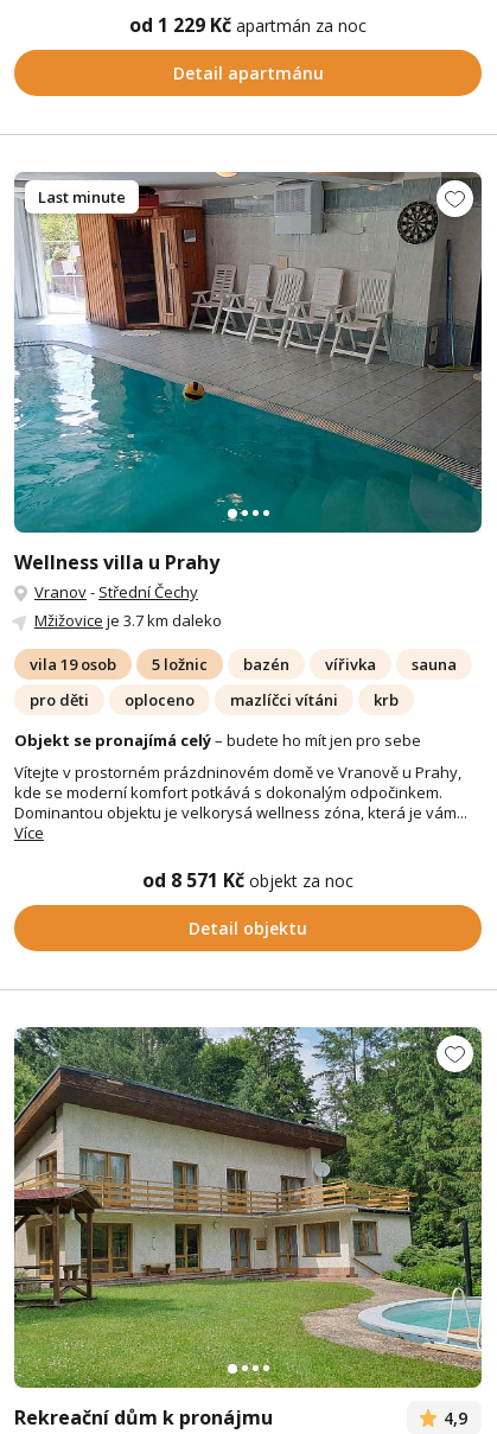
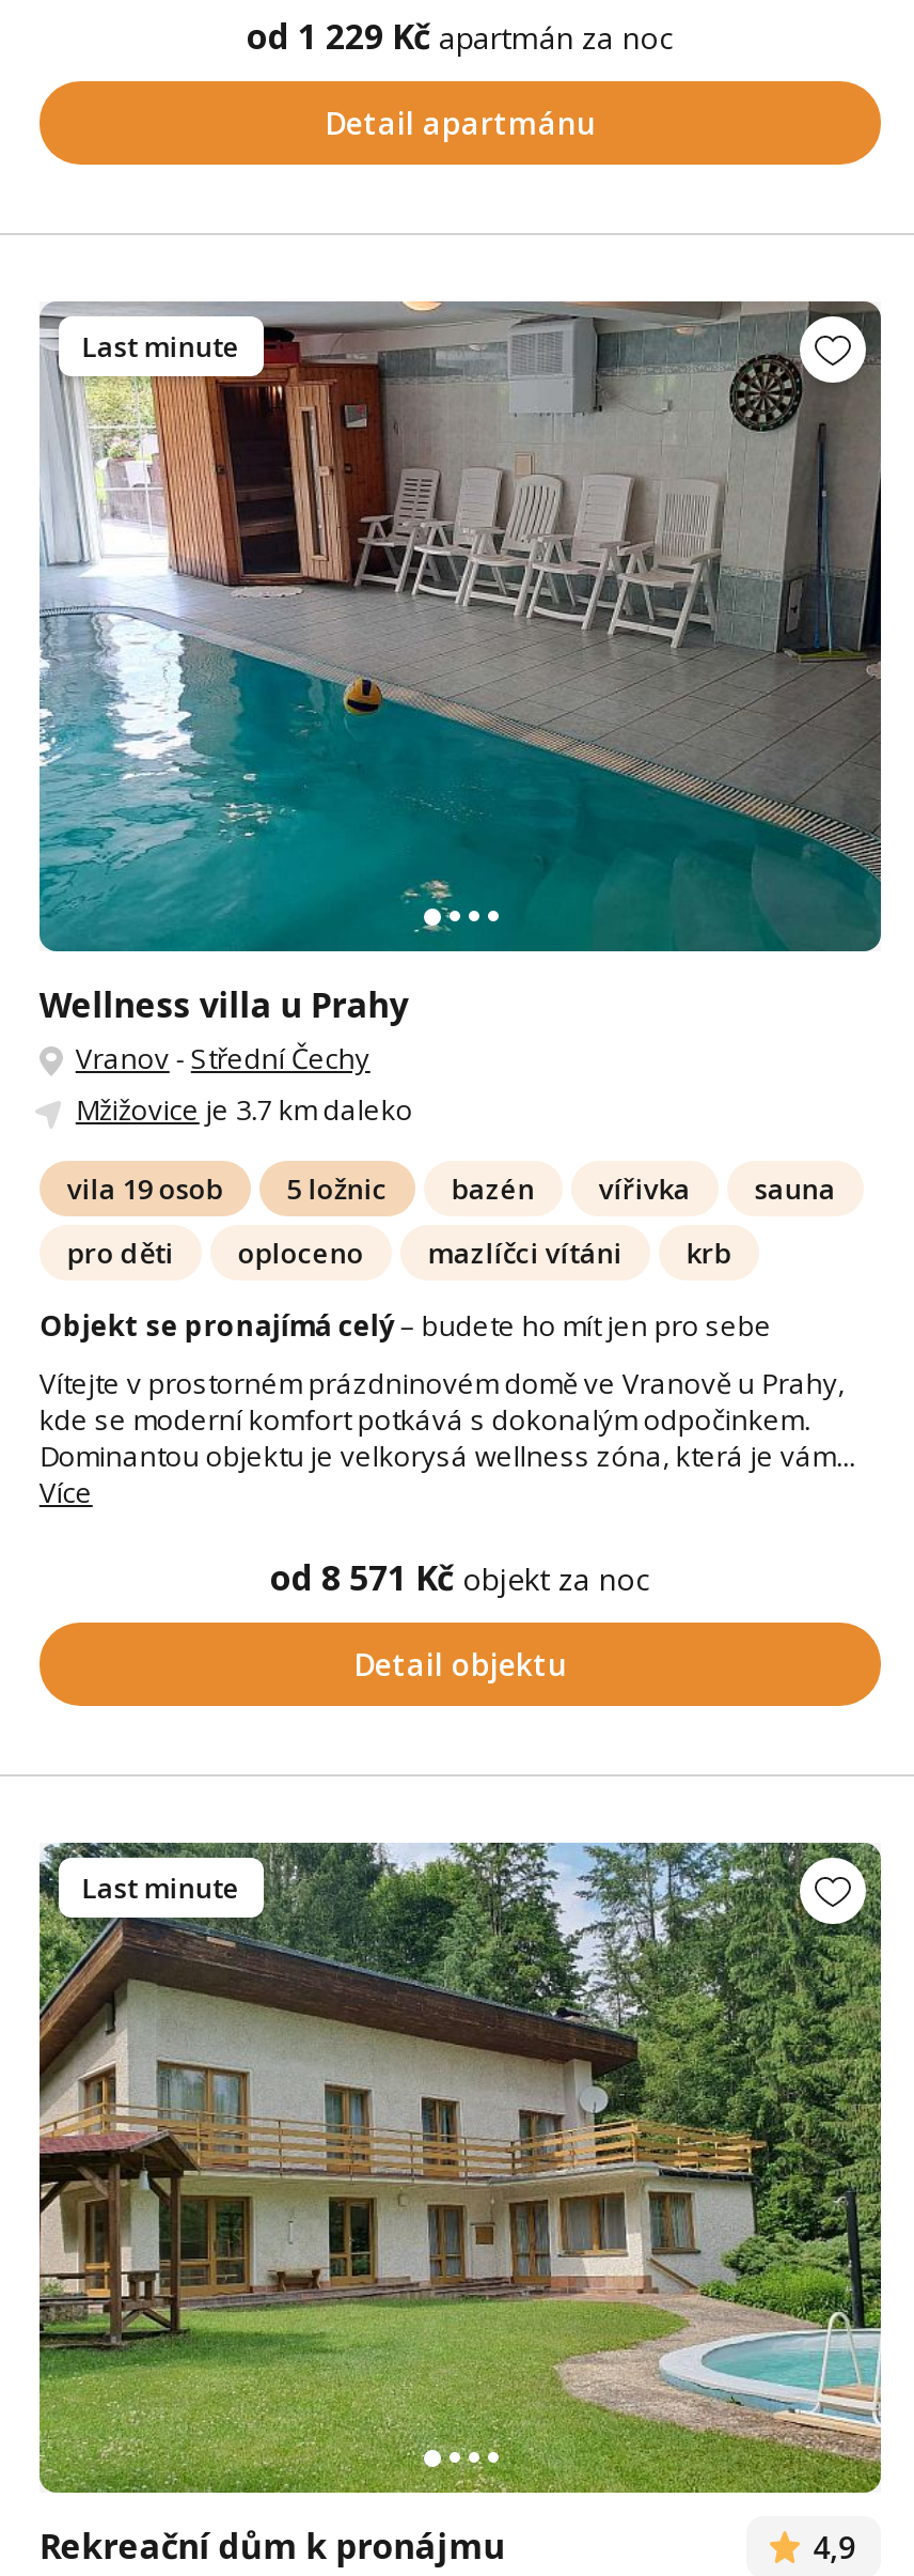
+ Last minute
